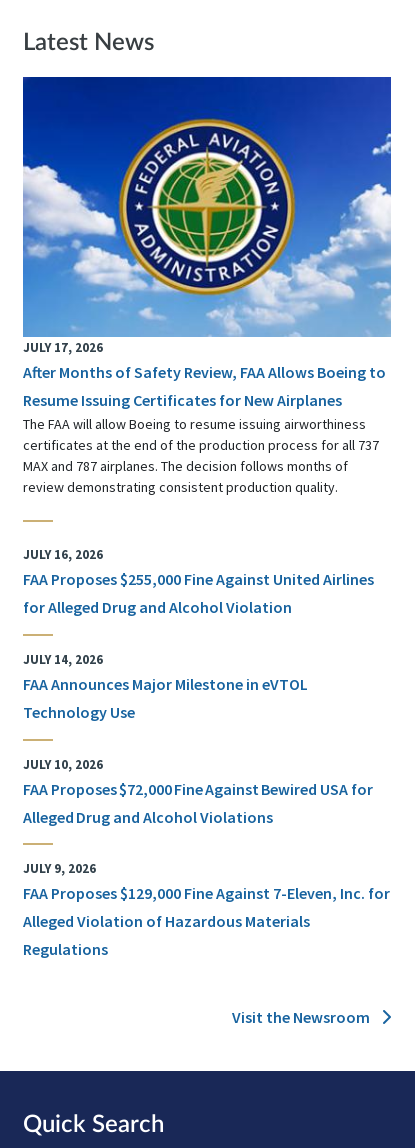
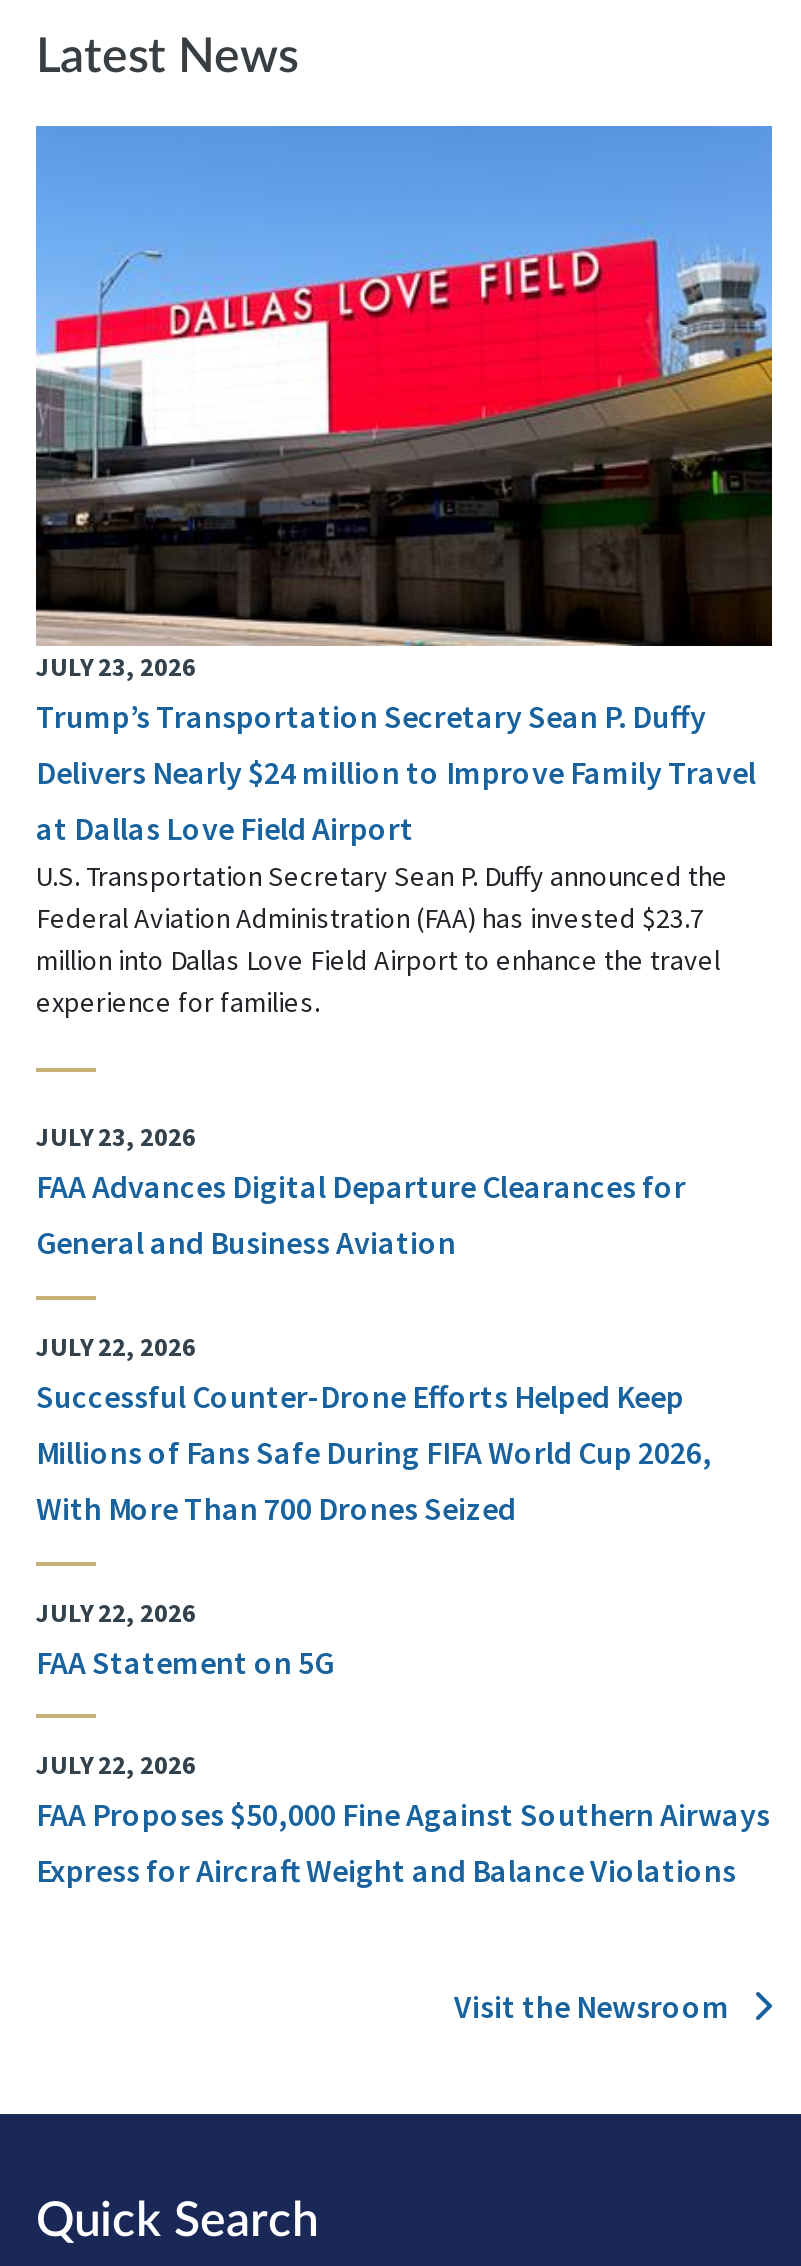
- [image]
- JULY 17, 2026
- After Months of Safety Review, FAA Allows Boeing to
- Resume Issuing Certificates for New Airplanes
- The FAA will allow Boeing to resume issuing airworthiness
- certificates at the end of the production process for all 737
- MAX and 787 airplanes. The decision follows months of
- review demonstrating consistent production quality.
+ [image]
+ JULY 23, 2026
+ Trump’s Transportation Secretary Sean P. Duffy
+ Delivers Nearly $24 million to Improve Family Travel
+ at Dallas Love Field Airport
+ U.S. Transportation Secretary Sean P. Duffy announced the
+ Federal Aviation Administration (FAA) has invested $23.7
+ million into Dallas Love Field Airport to enhance the travel
+ experience for families.

- JULY 16, 2026
- FAA Proposes $255,000 Fine Against United Airlines
- for Alleged Drug and Alcohol Violation
+ JULY 23, 2026
+ FAA Advances Digital Departure Clearances for
+ General and Business Aviation

- JULY 14, 2026
- FAA Announces Major Milestone in eVTOL
- Technology Use
+ JULY 22, 2026
+ Successful Counter-Drone Efforts Helped Keep
+ Millions of Fans Safe During FIFA World Cup 2026,
+ With More Than 700 Drones Seized

- JULY 10, 2026
- FAA Proposes $72,000 Fine Against Bewired USA for
- Alleged Drug and Alcohol Violations
+ JULY 22, 2026
+ FAA Statement on 5G

- JULY 9, 2026
- FAA Proposes $129,000 Fine Against 7-Eleven, Inc. for
- Alleged Violation of Hazardous Materials
- Regulations
+ JULY 22, 2026
+ FAA Proposes $50,000 Fine Against Southern Airways
+ Express for Aircraft Weight and Balance Violations
